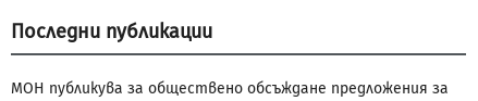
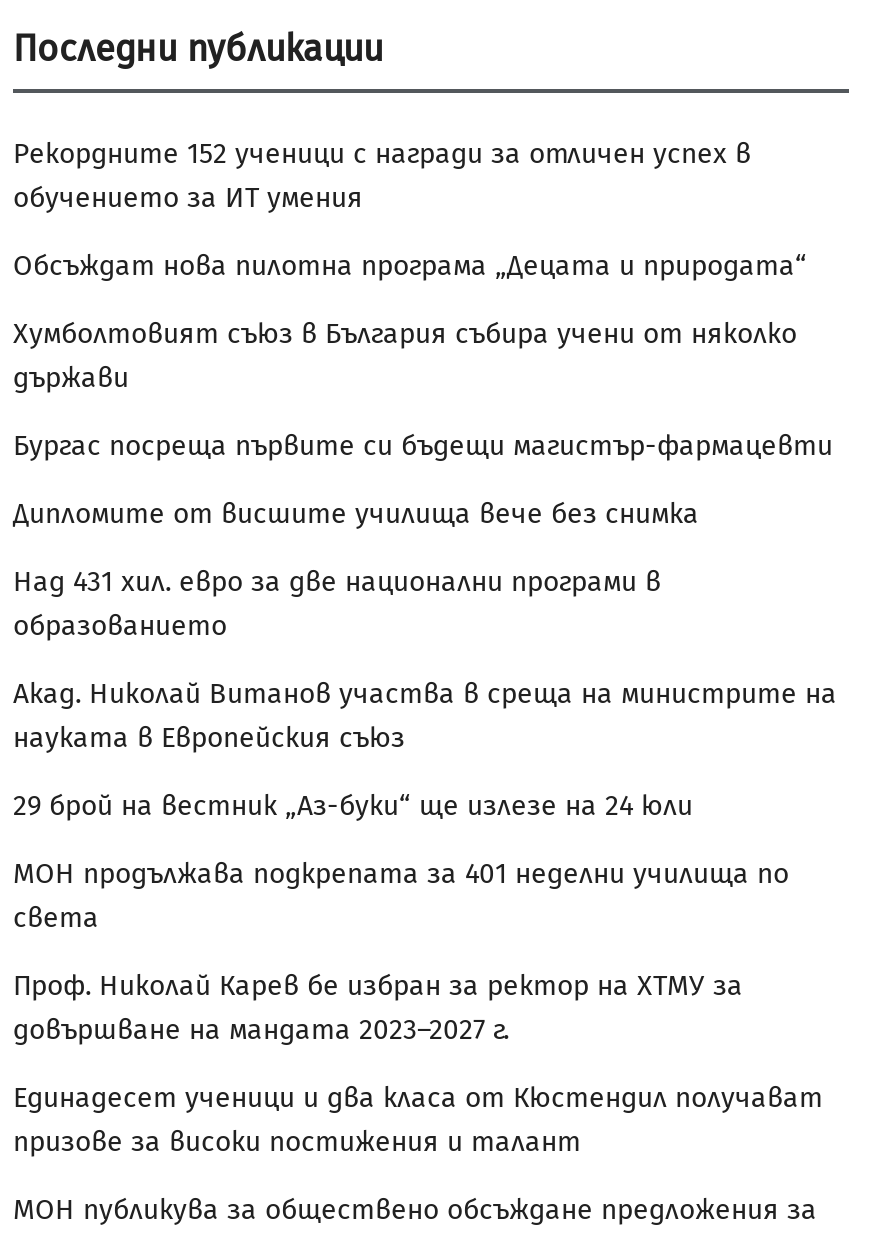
+ Рекордните 152 ученици с награди за отличен успех в
+ обучението за ИТ умения
+ Обсъждат нова пилотна програма „Децата и природата“
+ Хумболтовият съюз в България събира учени от няколко
+ държави
+ Бургас посреща първите си бъдещи магистър-фармацевти
+ Дипломите от висшите училища вече без снимка
+ Над 431 хил. евро за две национални програми в
+ образованието
+ Акад. Николай Витанов участва в среща на министрите на
+ науката в Европейския съюз
+ 29 брой на вестник „Аз-буки“ ще излезе на 24 юли
+ МОН продължава подкрепата за 401 неделни училища по
+ света
+ Проф. Николай Карев бе избран за ректор на ХТМУ за
+ довършване на мандата 2023–2027 г.
+ Единадесет ученици и два класа от Кюстендил получават
+ призове за високи постижения и талант
